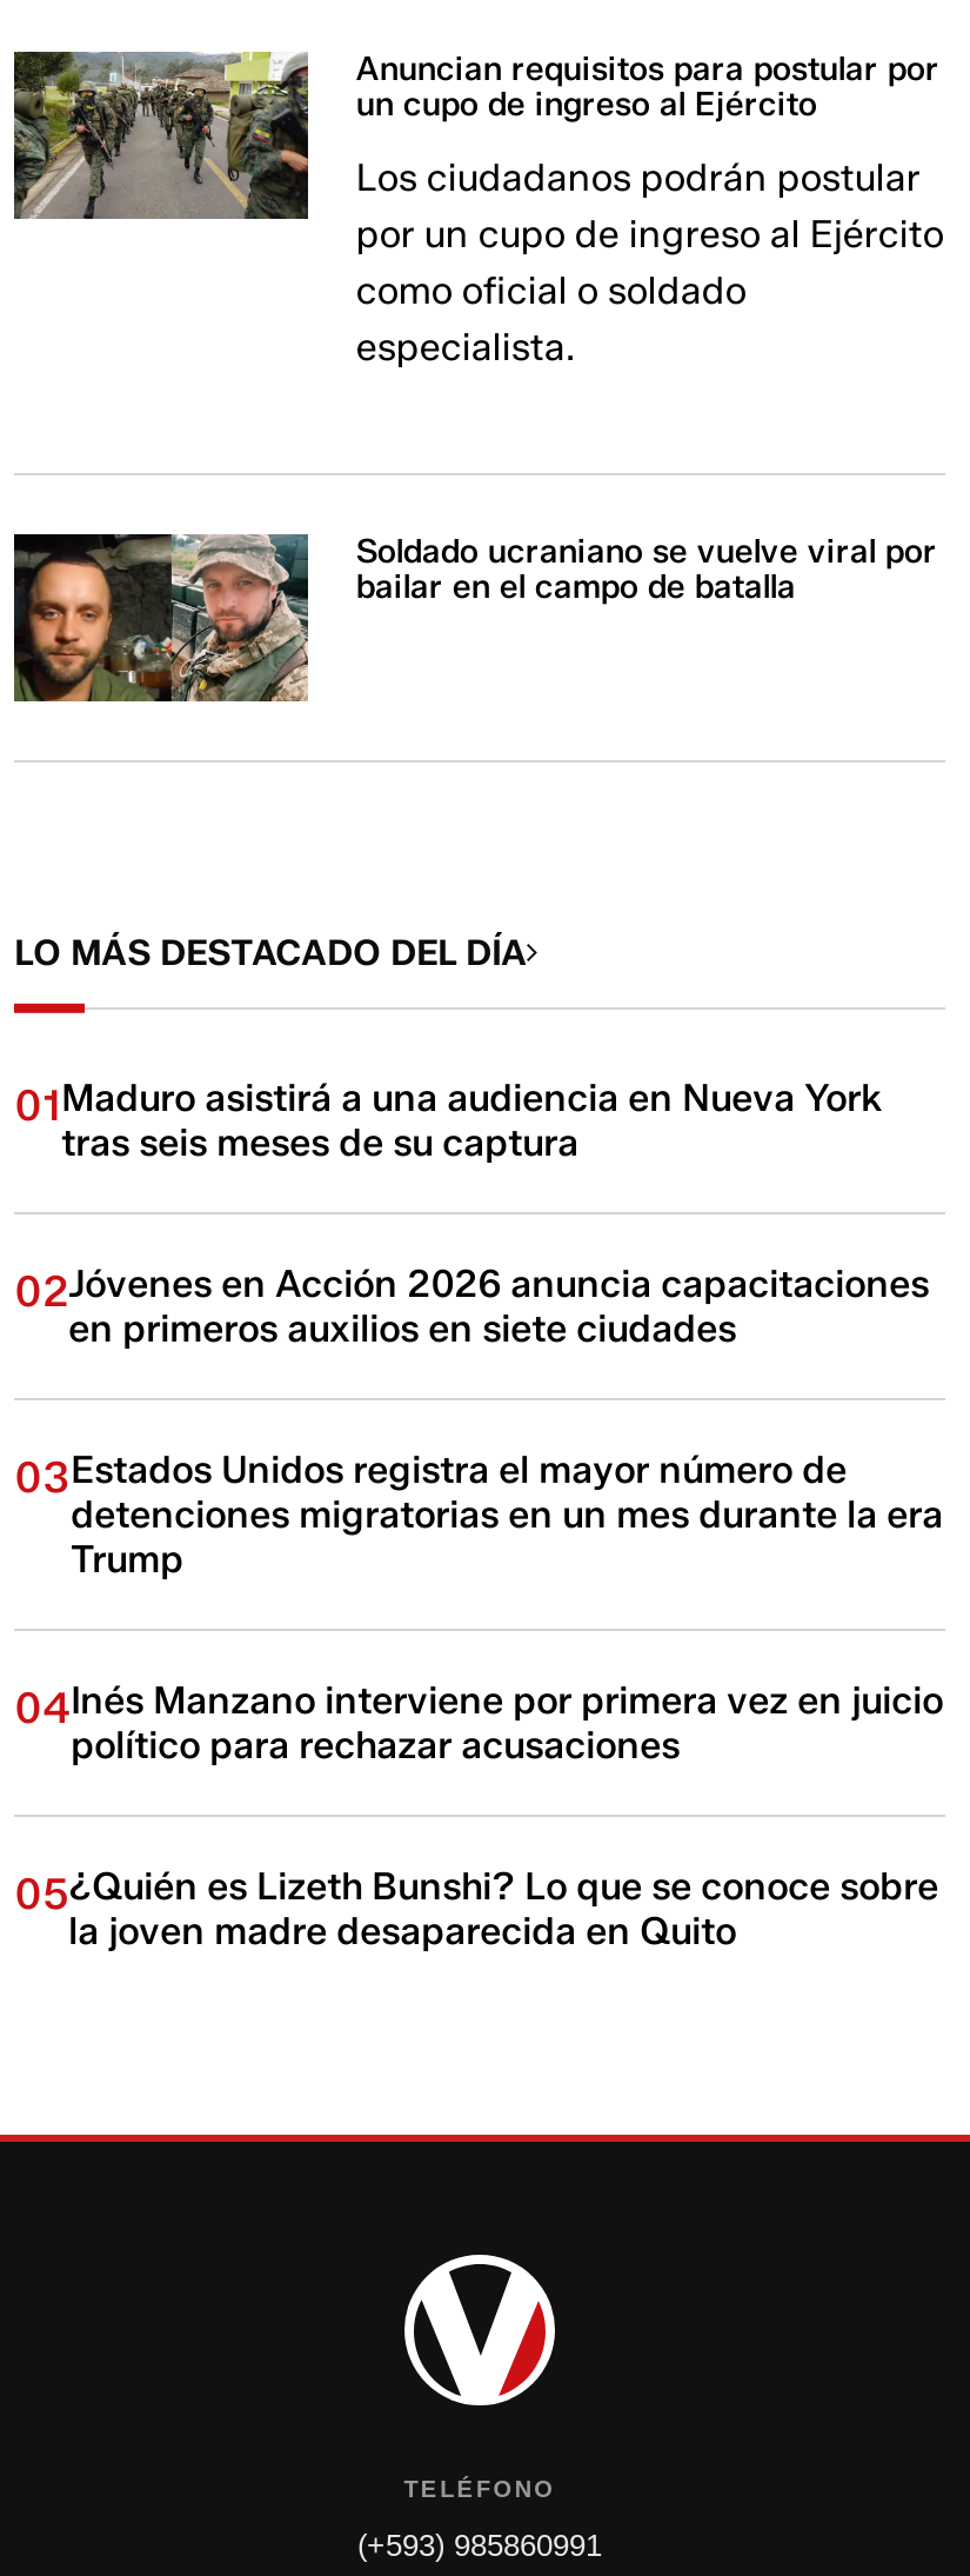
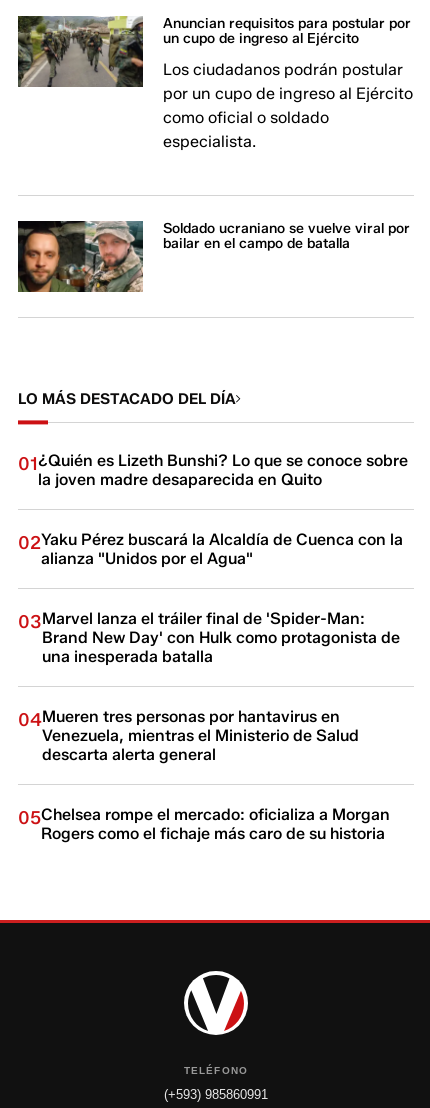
- 01Maduro asistirá a una audiencia en Nueva York
- tras seis meses de su captura
- 02Jóvenes en Acción 2026 anuncia capacitaciones
- en primeros auxilios en siete ciudades
- 03Estados Unidos registra el mayor número de
- detenciones migratorias en un mes durante la era
- Trump
- 04Inés Manzano interviene por primera vez en juicio
- político para rechazar acusaciones
- 05¿Quién es Lizeth Bunshi? Lo que se conoce sobre
+ 01¿Quién es Lizeth Bunshi? Lo que se conoce sobre

moved up: la joven madre desaparecida en Quito

+ 02Yaku Pérez buscará la Alcaldía de Cuenca con la
+ alianza "Unidos por el Agua"
+ 03Marvel lanza el tráiler final de 'Spider-Man:
+ Brand New Day' con Hulk como protagonista de
+ una inesperada batalla
+ 04Mueren tres personas por hantavirus en
+ Venezuela, mientras el Ministerio de Salud
+ descarta alerta general
+ 05Chelsea rompe el mercado: oficializa a Morgan
+ Rogers como el fichaje más caro de su historia
